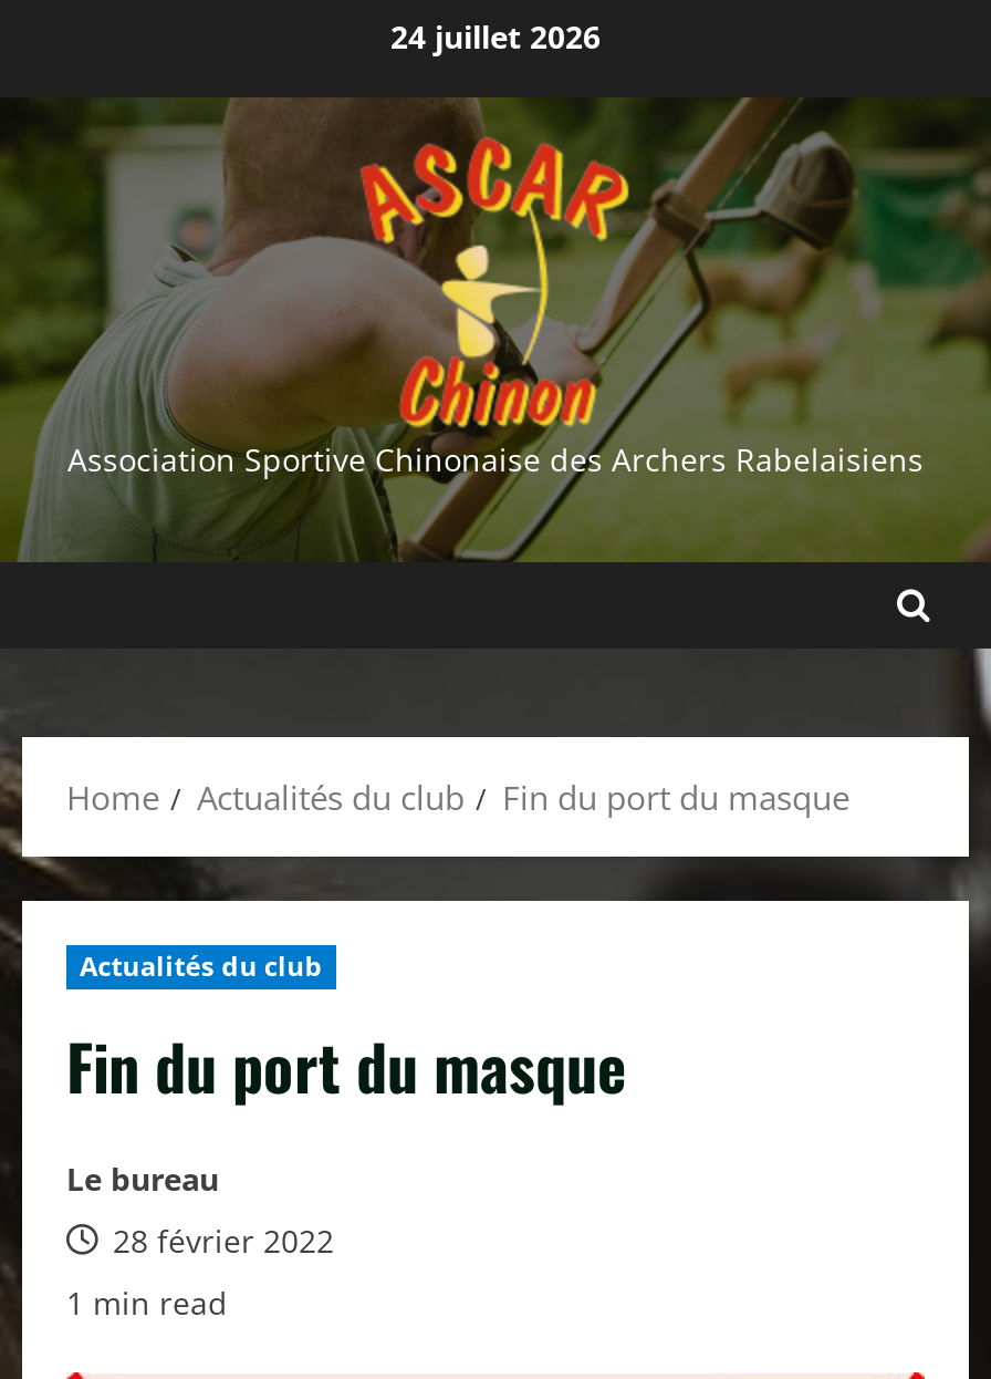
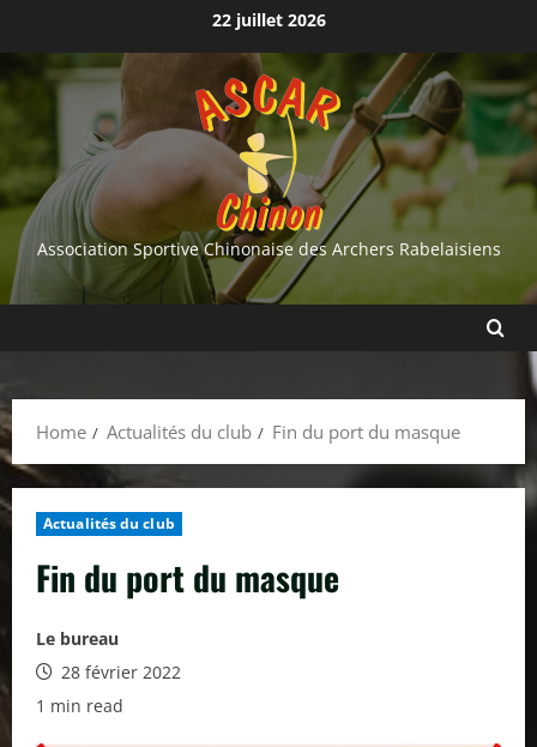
- 24 juillet 2026
+ 22 juillet 2026
